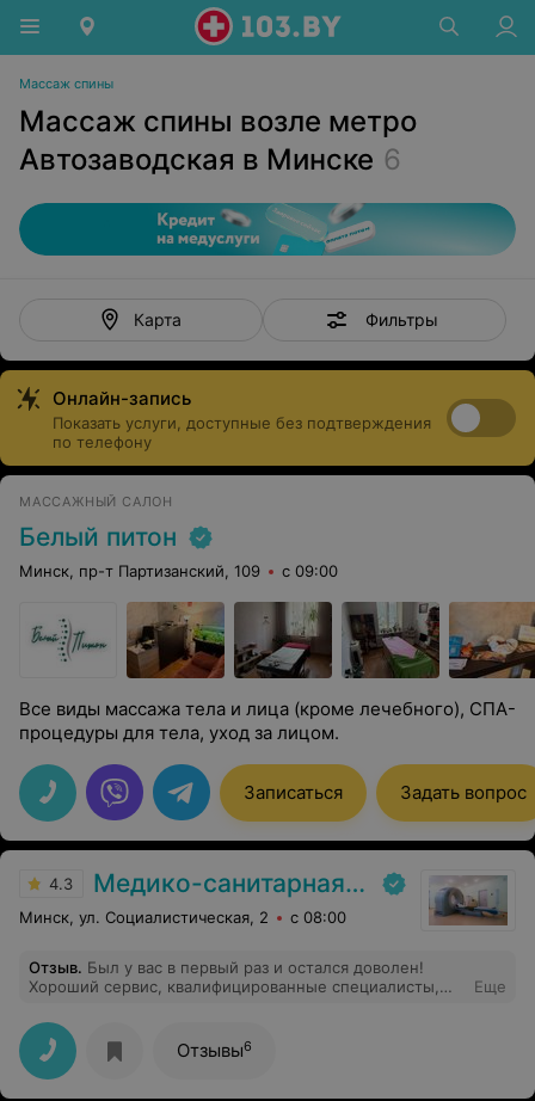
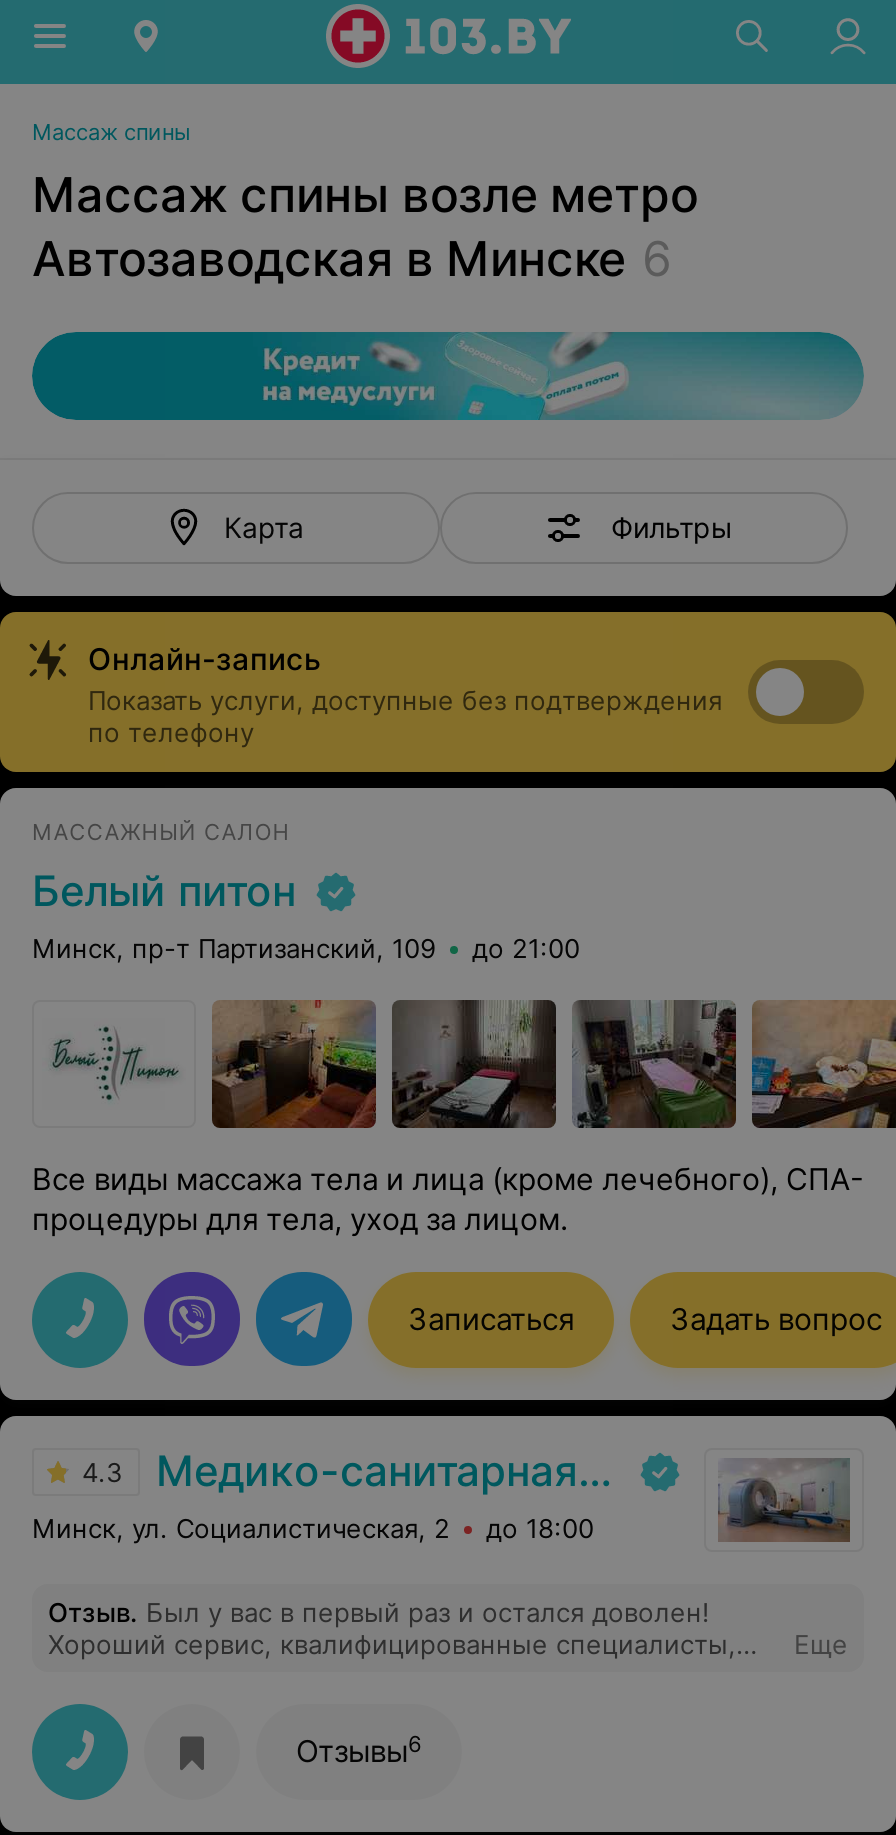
- Минск, пр-т Партизанский, 109 с 09:00
+ Минск, пр-т Партизанский, 109 до 21:00

- Минск, ул. Социалистическая, 2 с 08:00
+ Минск, ул. Социалистическая, 2 до 18:00
